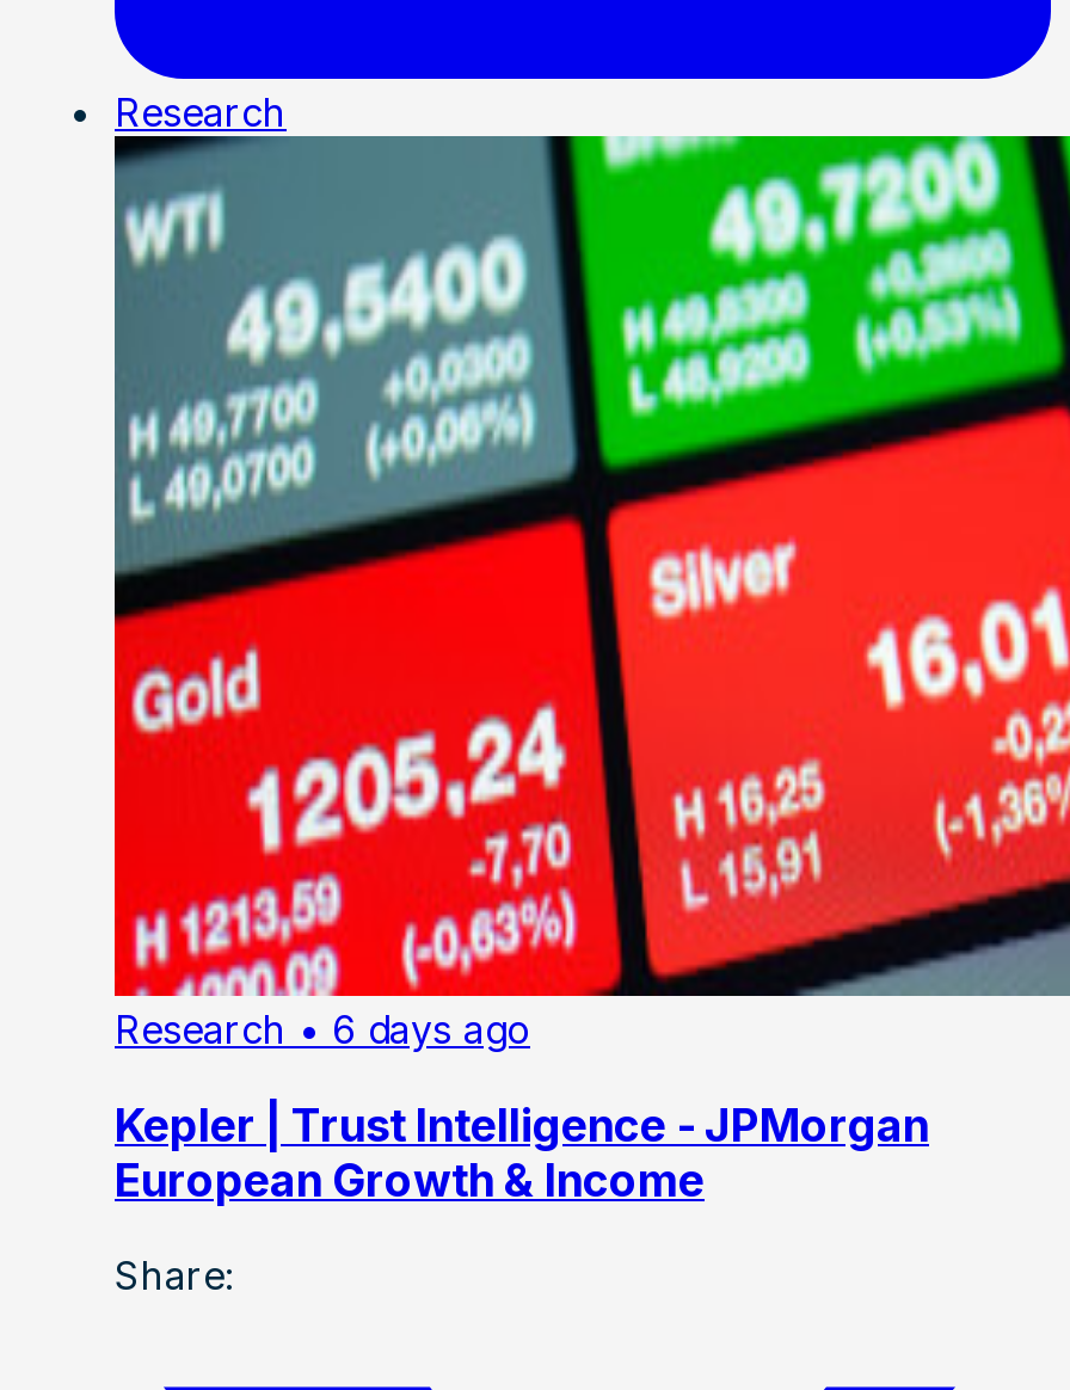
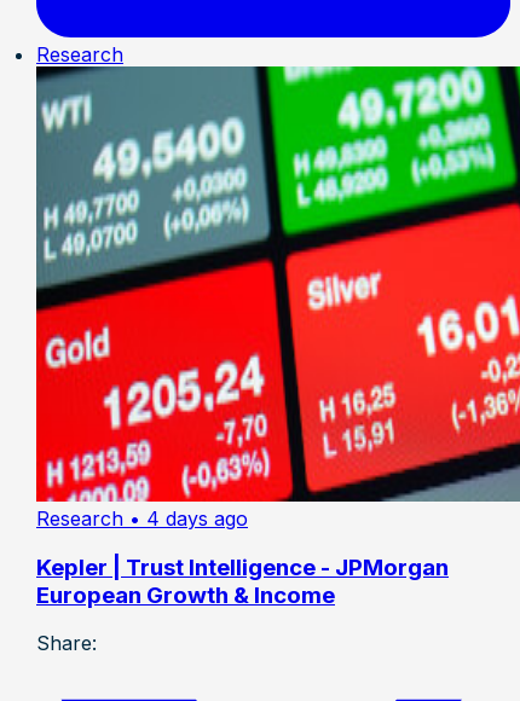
- Research • 6 days ago
+ Research • 4 days ago
